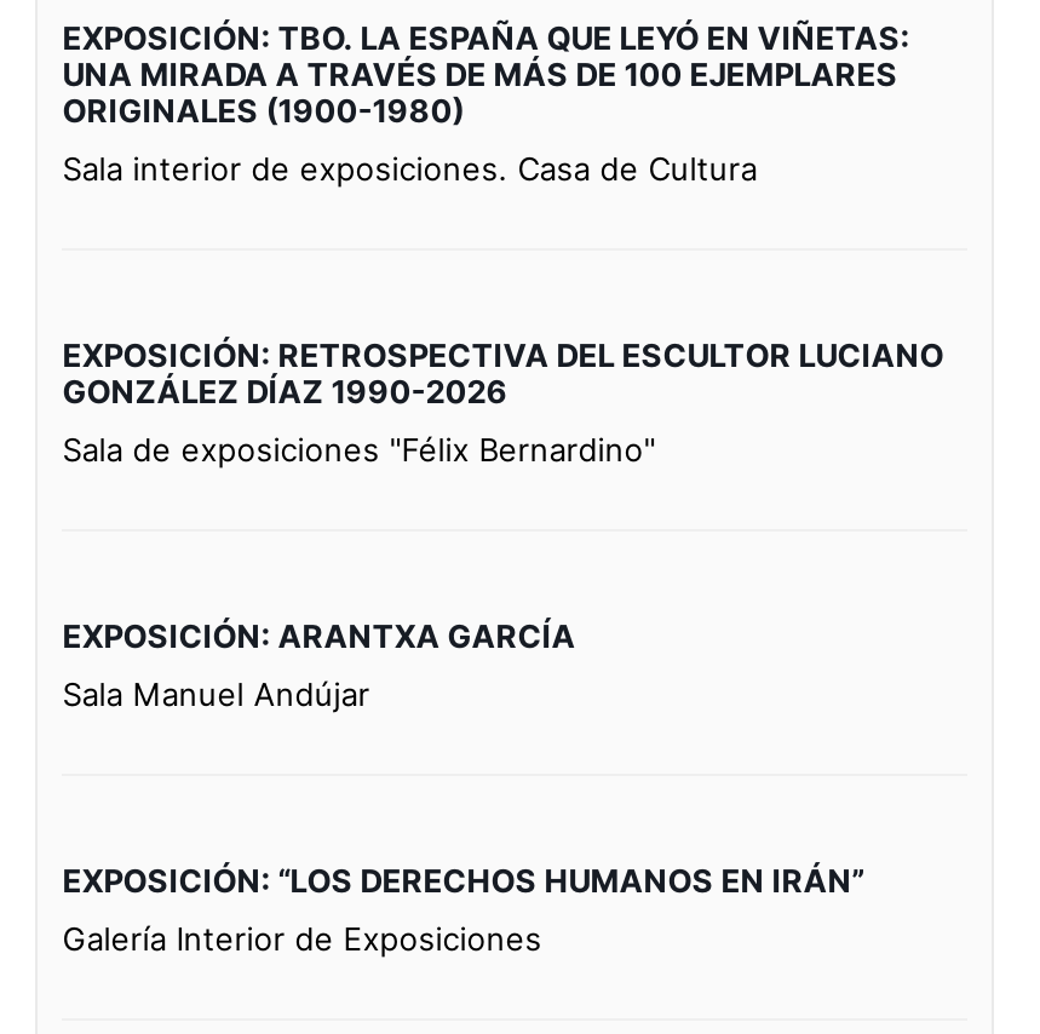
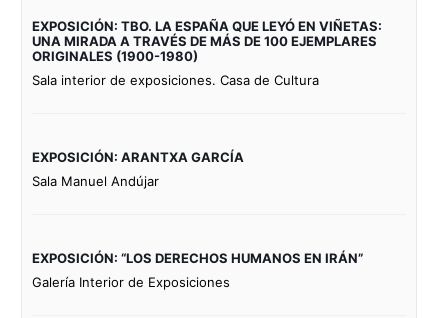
- EXPOSICIÓN: RETROSPECTIVA DEL ESCULTOR LUCIANO
- GONZÁLEZ DÍAZ 1990-2026
- Sala de exposiciones "Félix Bernardino"
